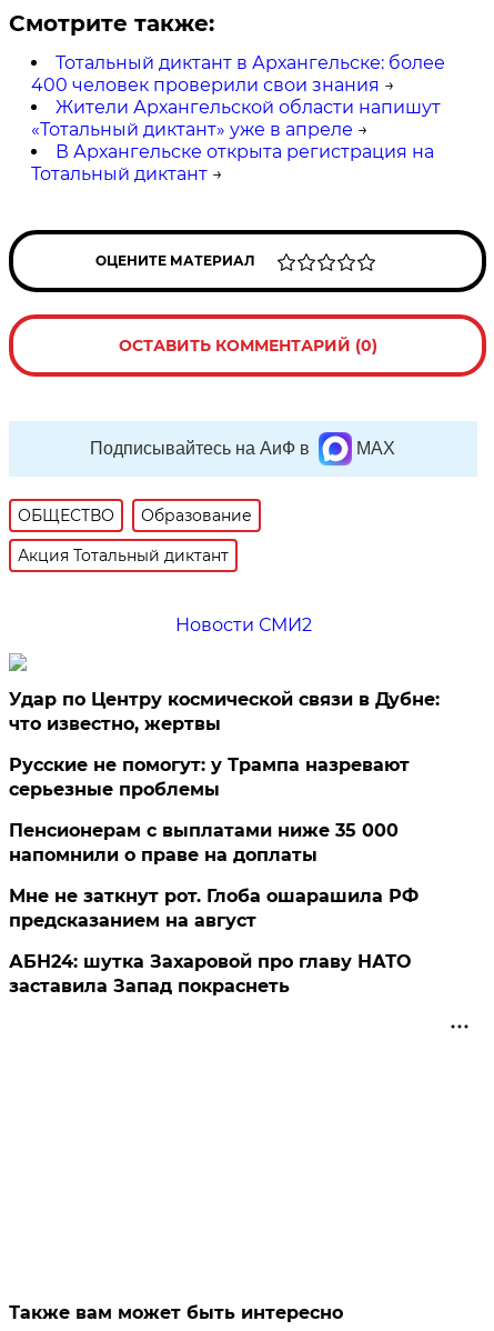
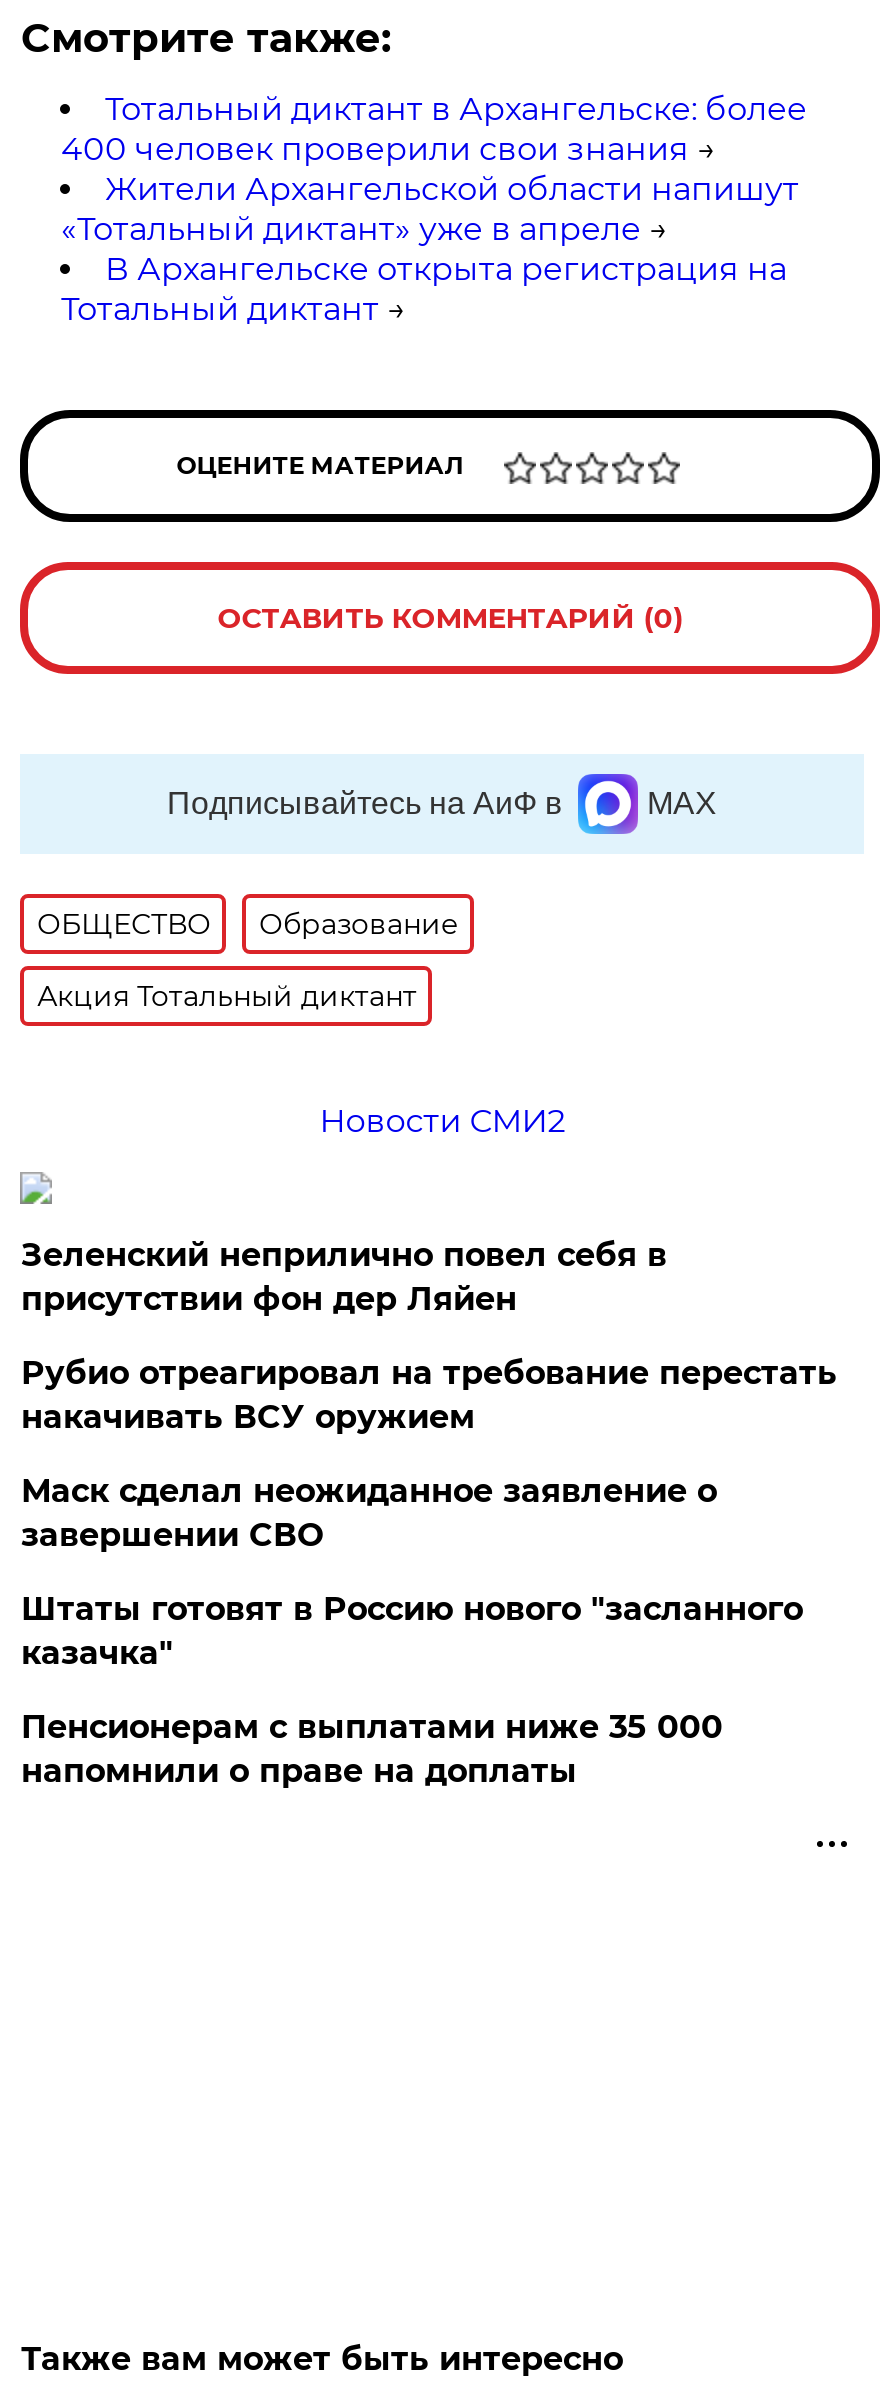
- Удар по Центру космической связи в Дубне:
- что известно, жертвы
- Русские не помогут: у Трампа назревают
- серьезные проблемы
+ Зеленский неприлично повел cебя в
+ присутствии фон дер Ляйен
+ Рубио отреагировал на требование перестать
+ накачивать ВСУ оружием
+ Маск сделал неожиданное заявление о
+ завершении СВО
+ Штаты готовят в Россию нового "засланного
+ казачка"

moved down: Пенсионерам с выплатами ниже 35 000 | напомнили о праве на доплаты

- Мне не заткнут рот. Глоба ошарашила РФ
- предсказанием на август
- АБН24: шутка Захаровой про главу НАТО
- заставила Запад покраснеть
